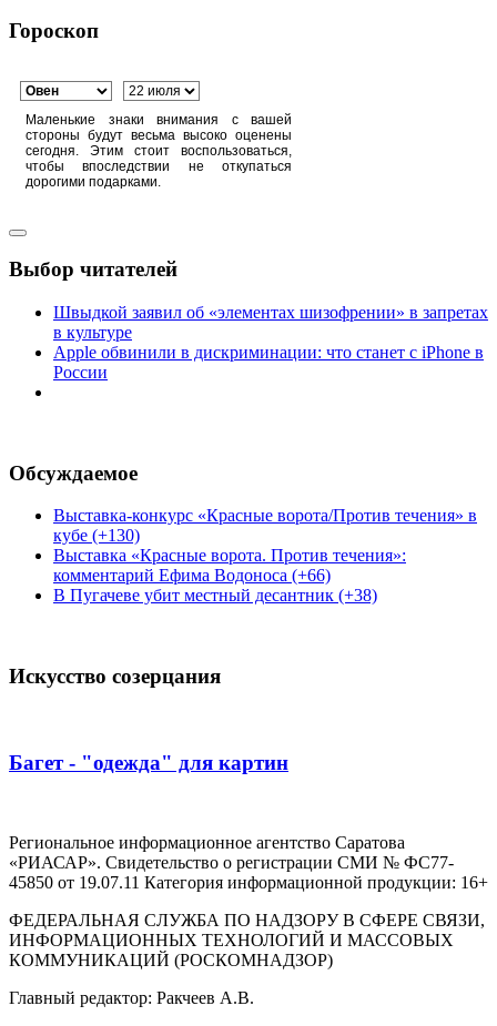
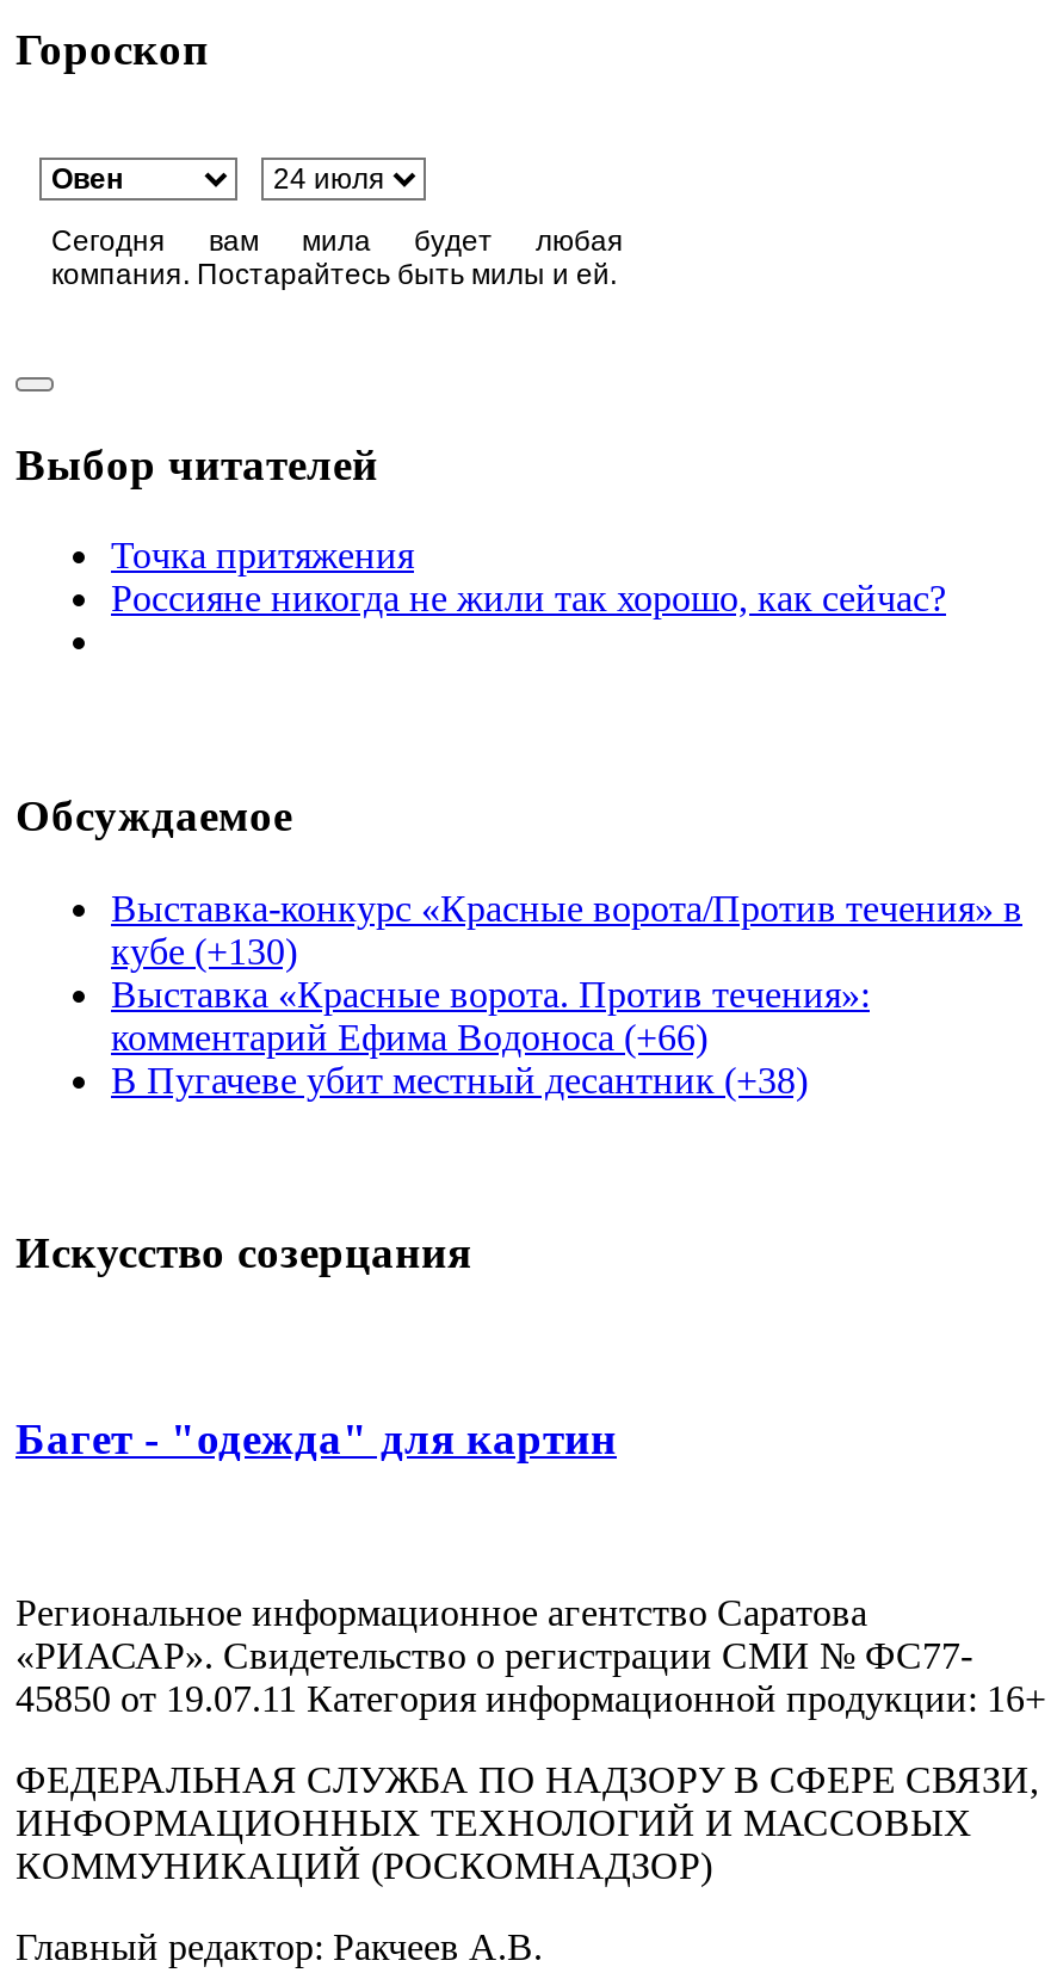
- Маленькие знаки внимания с вашей
- стороны будут весьма высоко оценены
- сегодня. Этим стоит воспользоваться,
- чтобы впоследствии не откупаться
- дорогими подарками.
+ Сегодня вам мила будет любая
+ компания. Постарайтесь быть милы и ей.

- Швыдкой заявил об «элементах шизофрении» в запретах
- в культуре
- Apple обвинили в дискриминации: что станет с iPhone в
- России
+ Точка притяжения
+ Россияне никогда не жили так хорошо, как сейчас?
